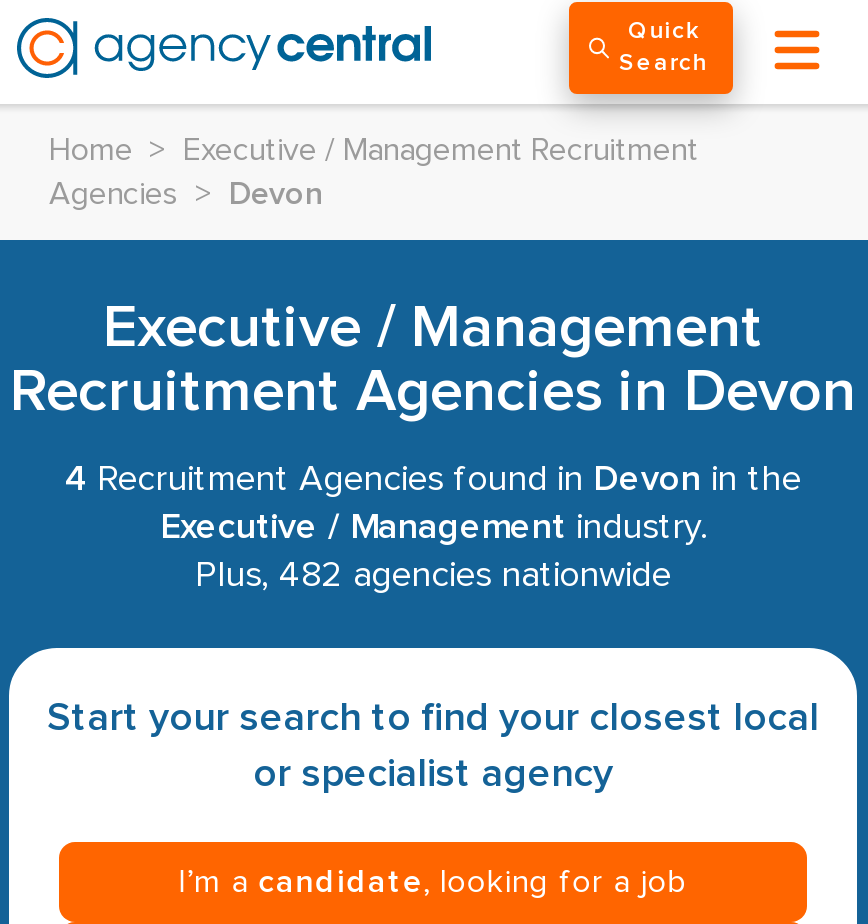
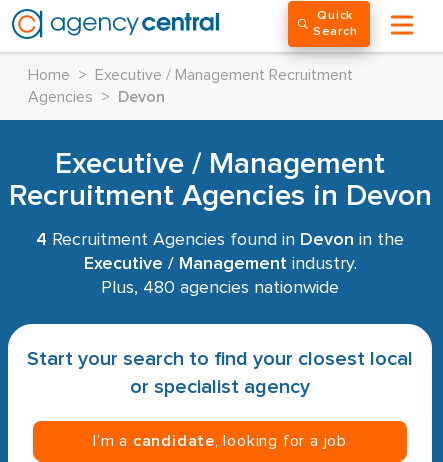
- Plus, 482 agencies nationwide
+ Plus, 480 agencies nationwide
